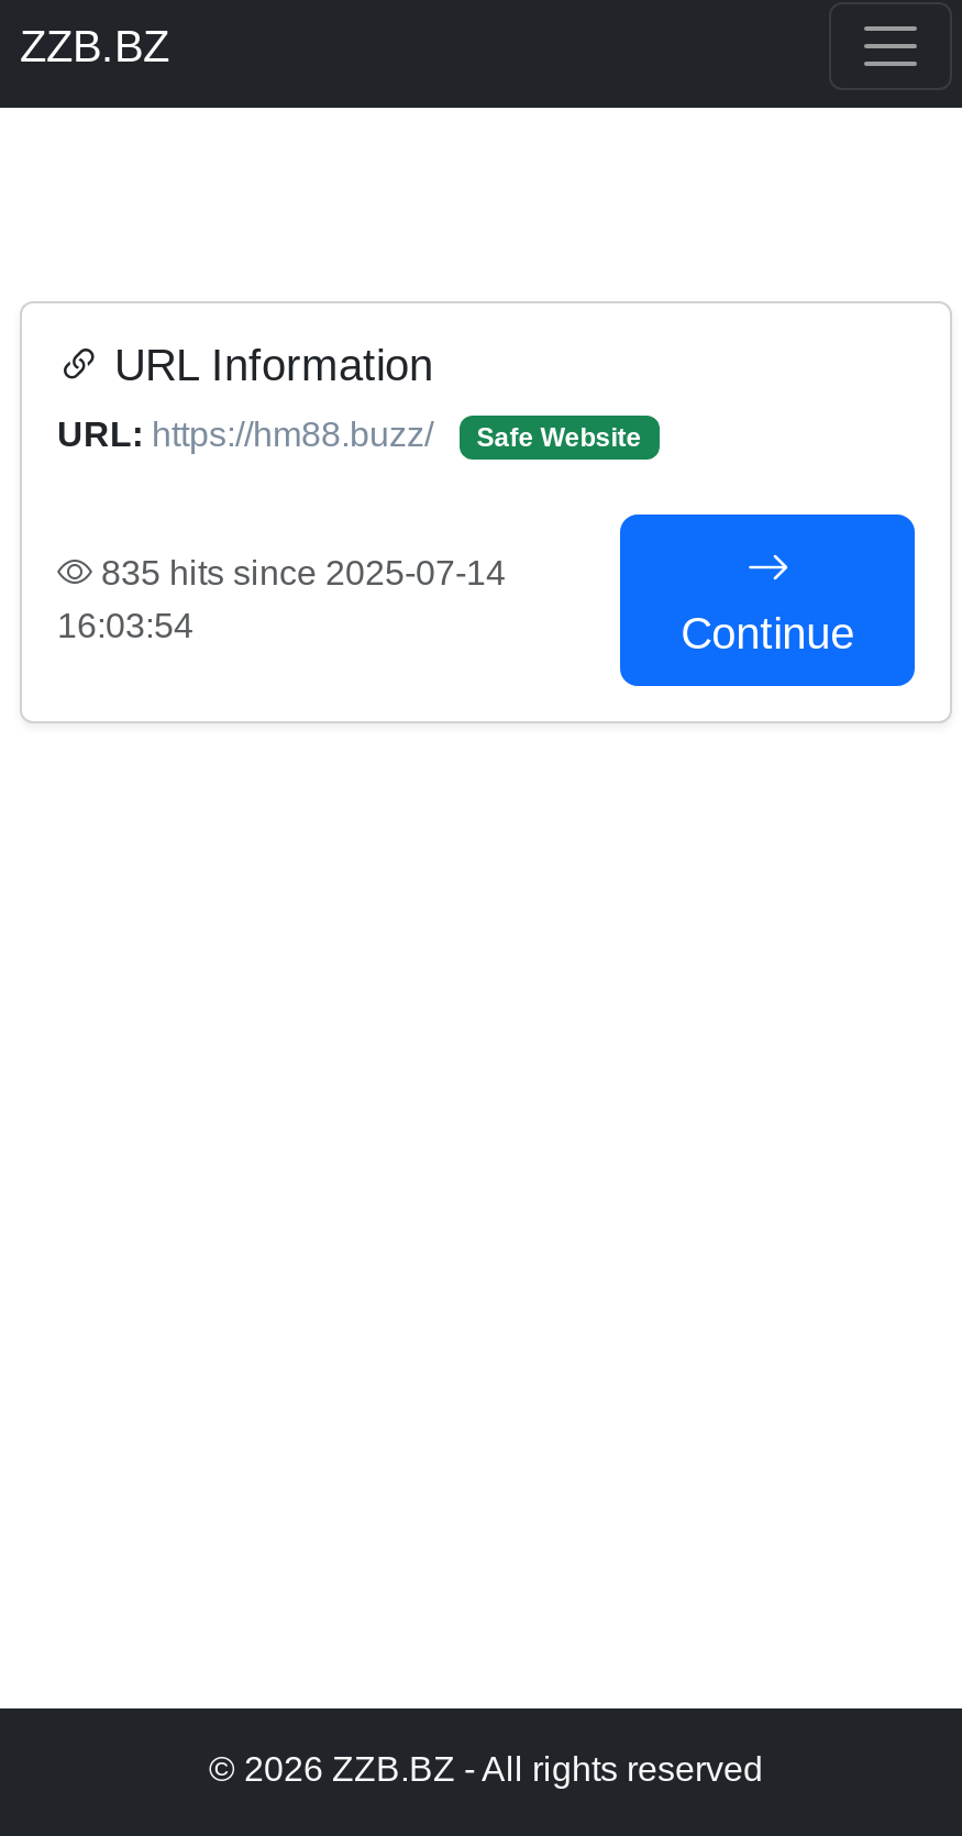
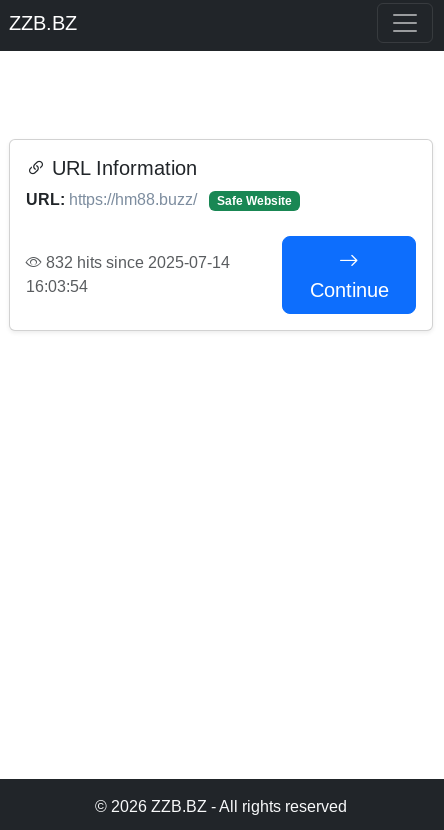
- 835 hits since 2025-07-14
+ 832 hits since 2025-07-14
